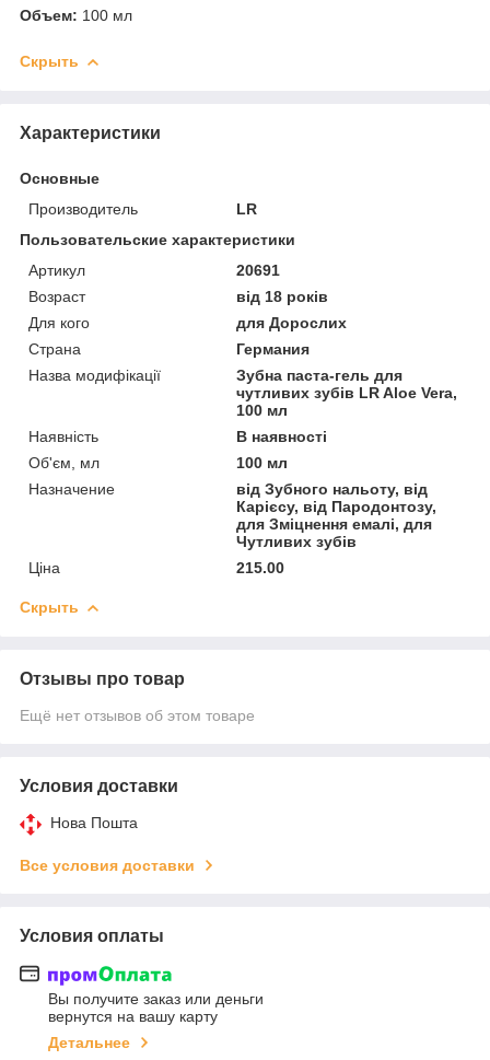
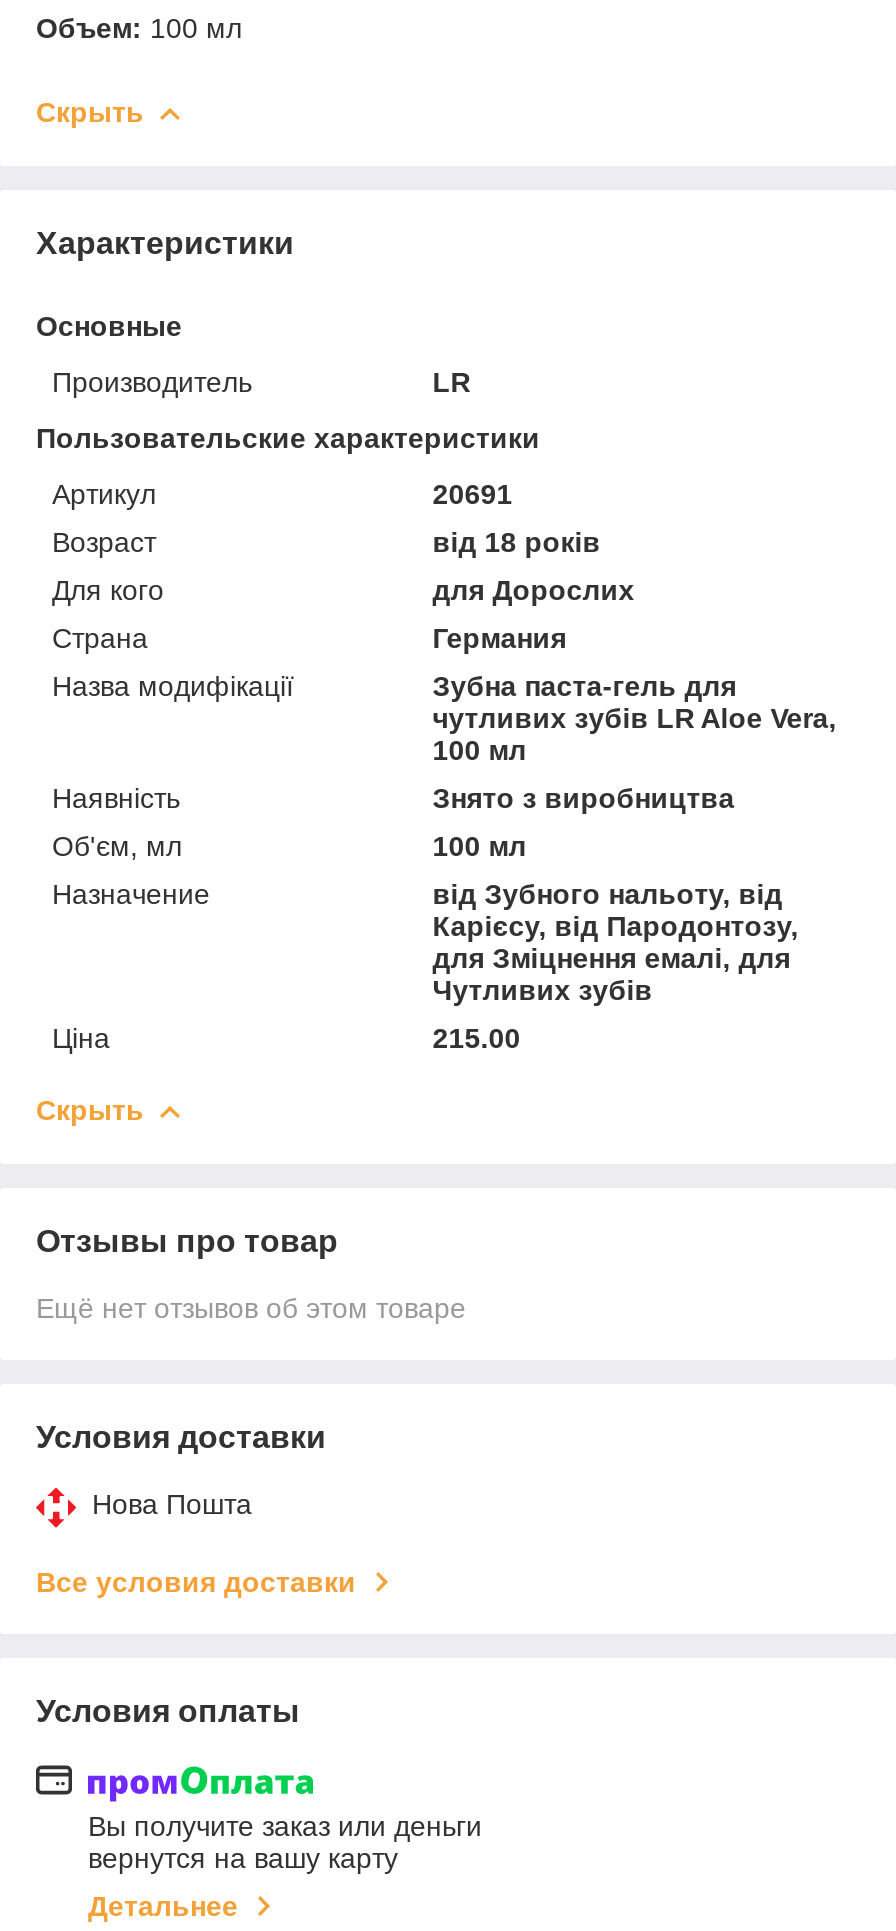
- В наявності
+ Знято з виробництва
